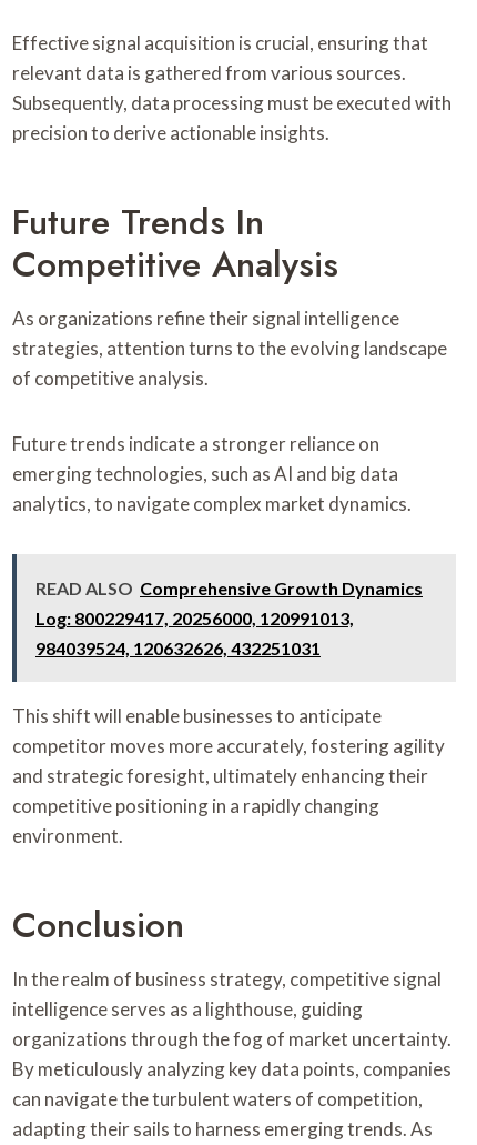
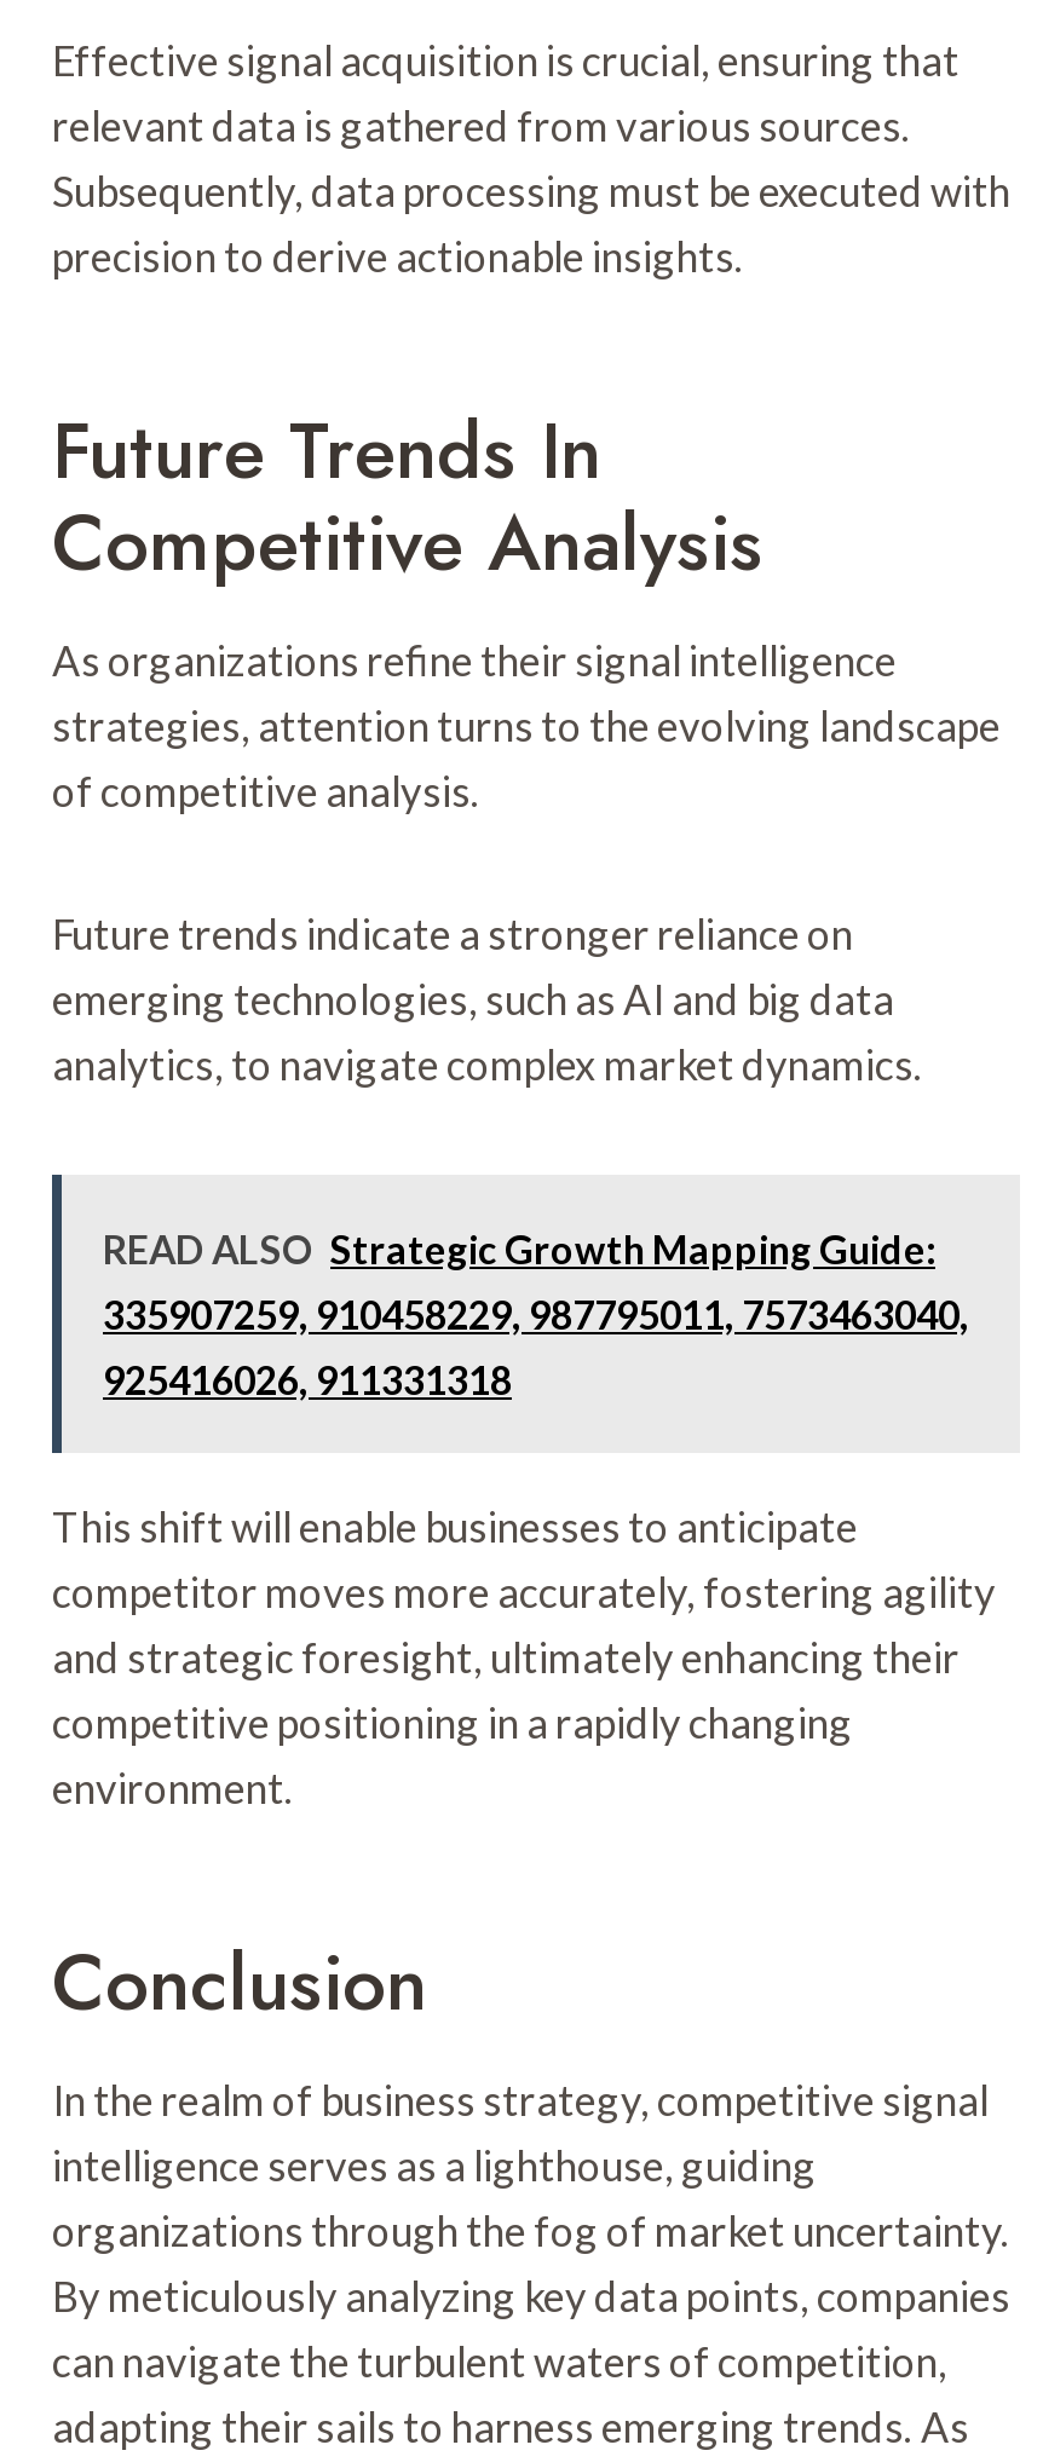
- READ ALSO Comprehensive Growth Dynamics
- Log: 800229417, 20256000, 120991013,
- 984039524, 120632626, 432251031
+ READ ALSO Strategic Growth Mapping Guide:
+ 335907259, 910458229, 987795011, 7573463040,
+ 925416026, 911331318
